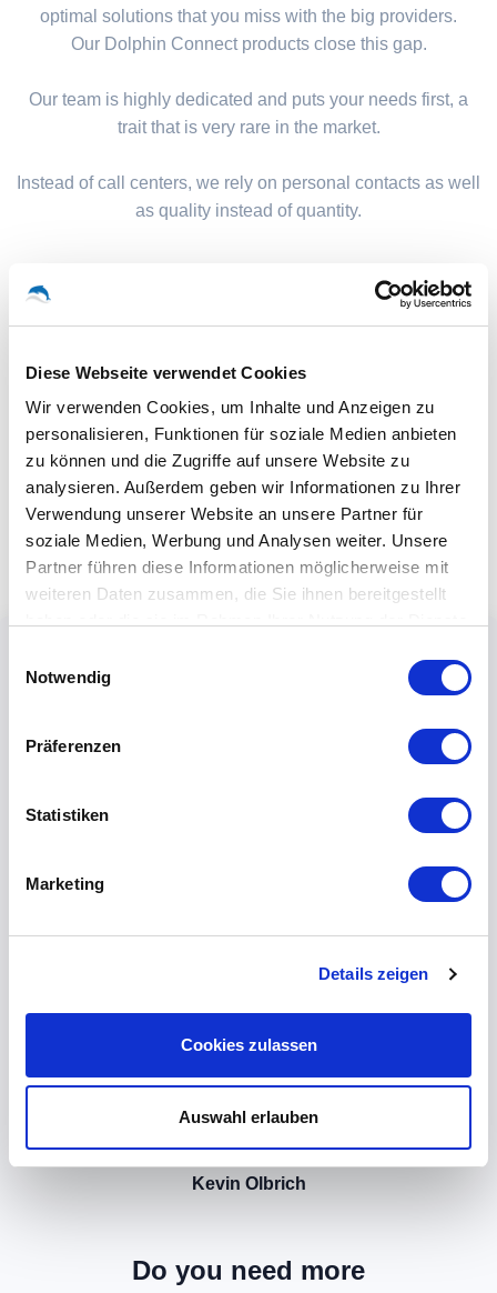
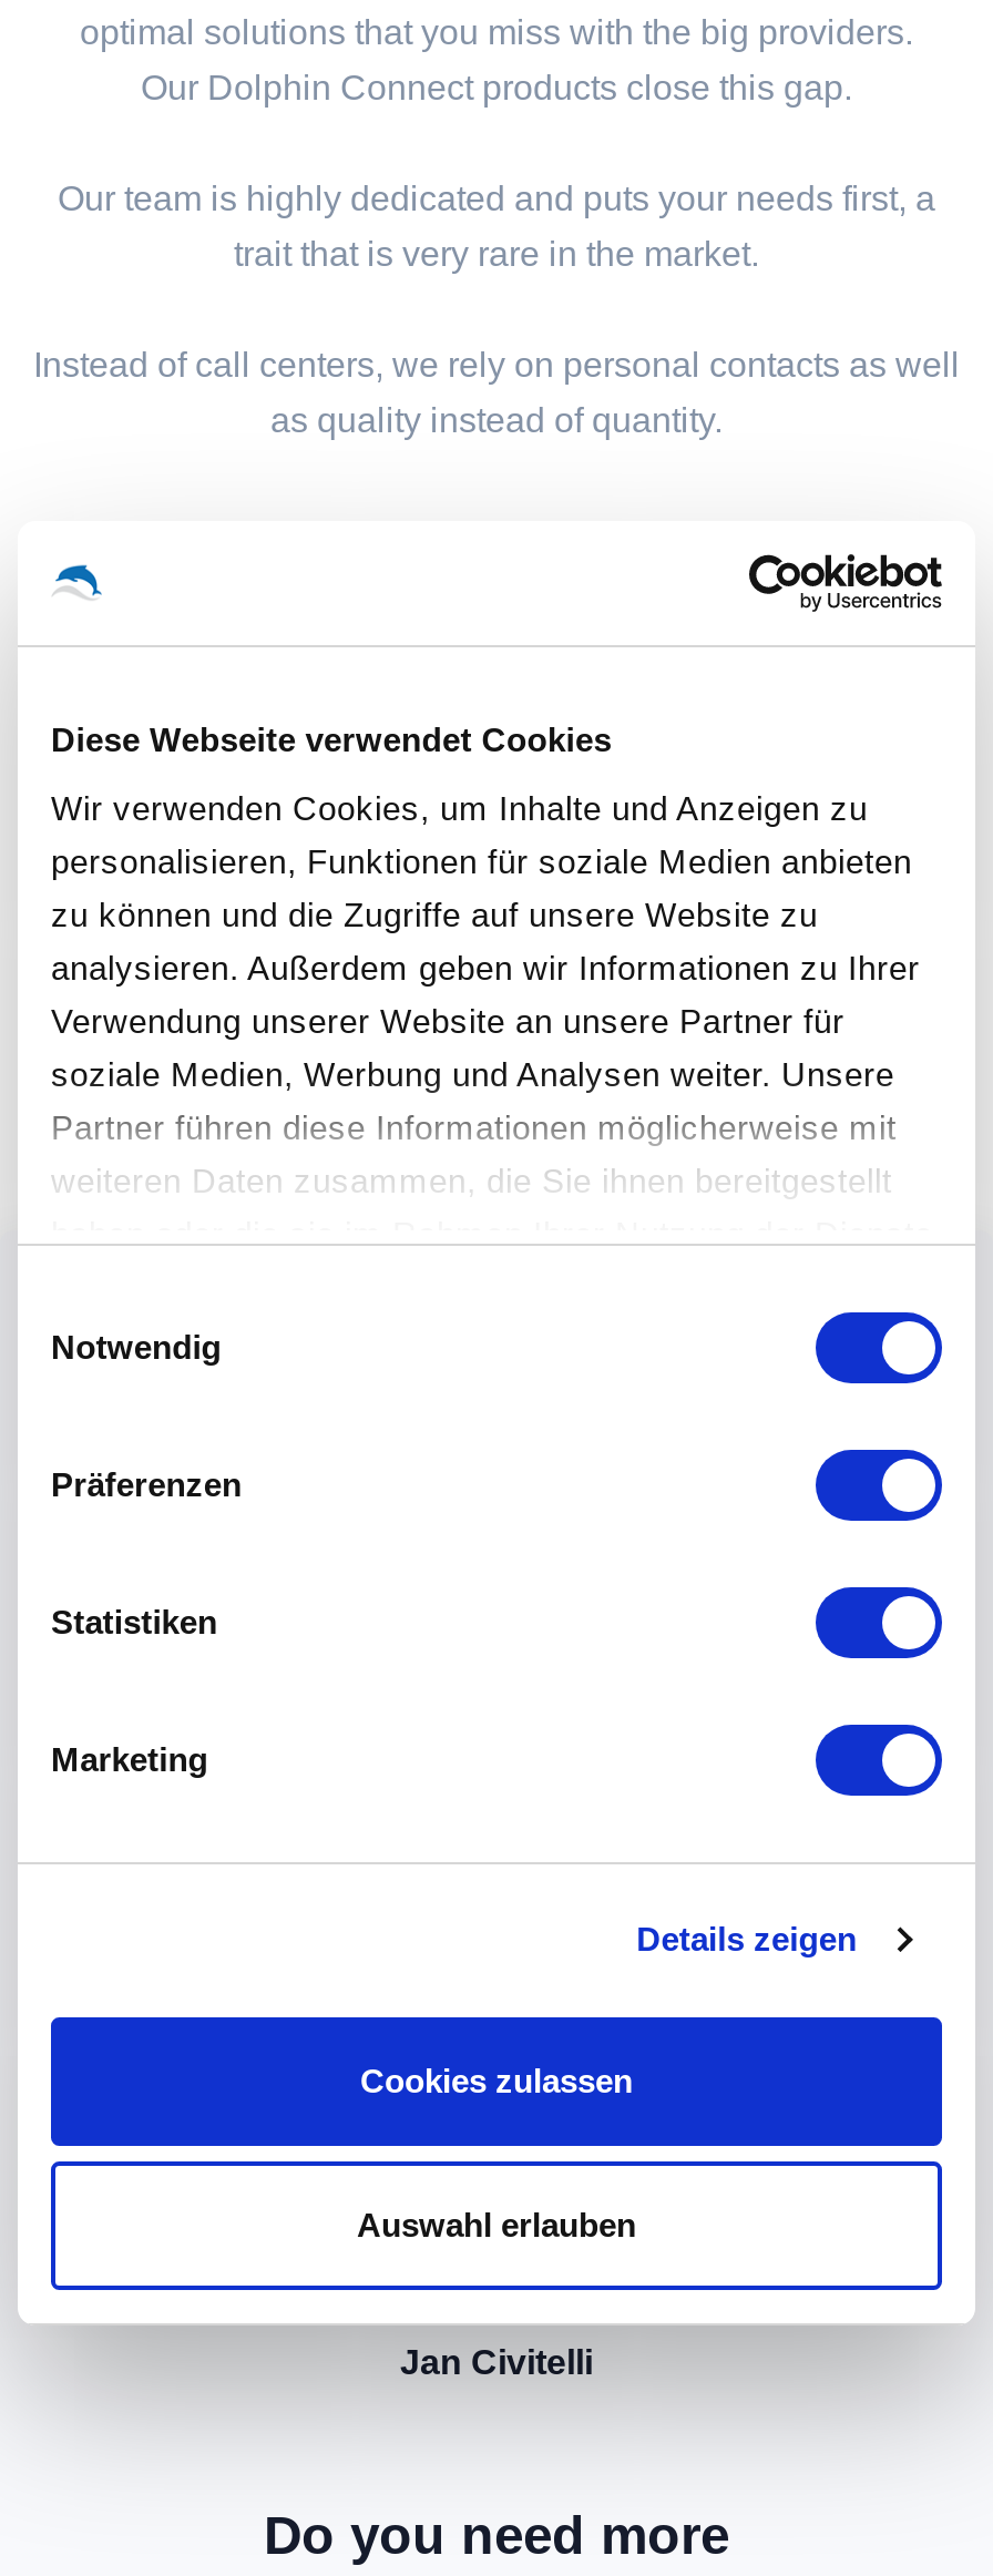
- Kevin Olbrich
+ Jan Civitelli
